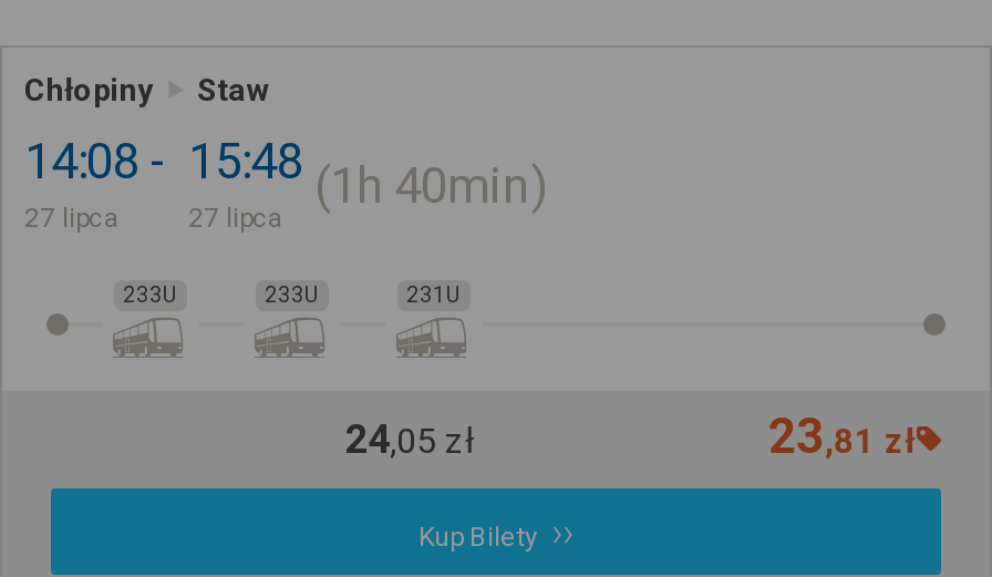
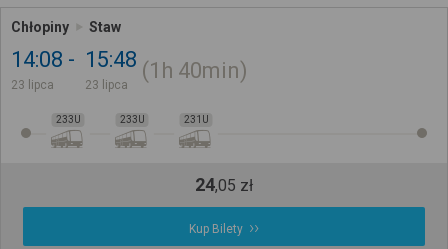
- 27 lipca
+ 23 lipca

- 27 lipca
+ 23 lipca

- 23,81 zł
